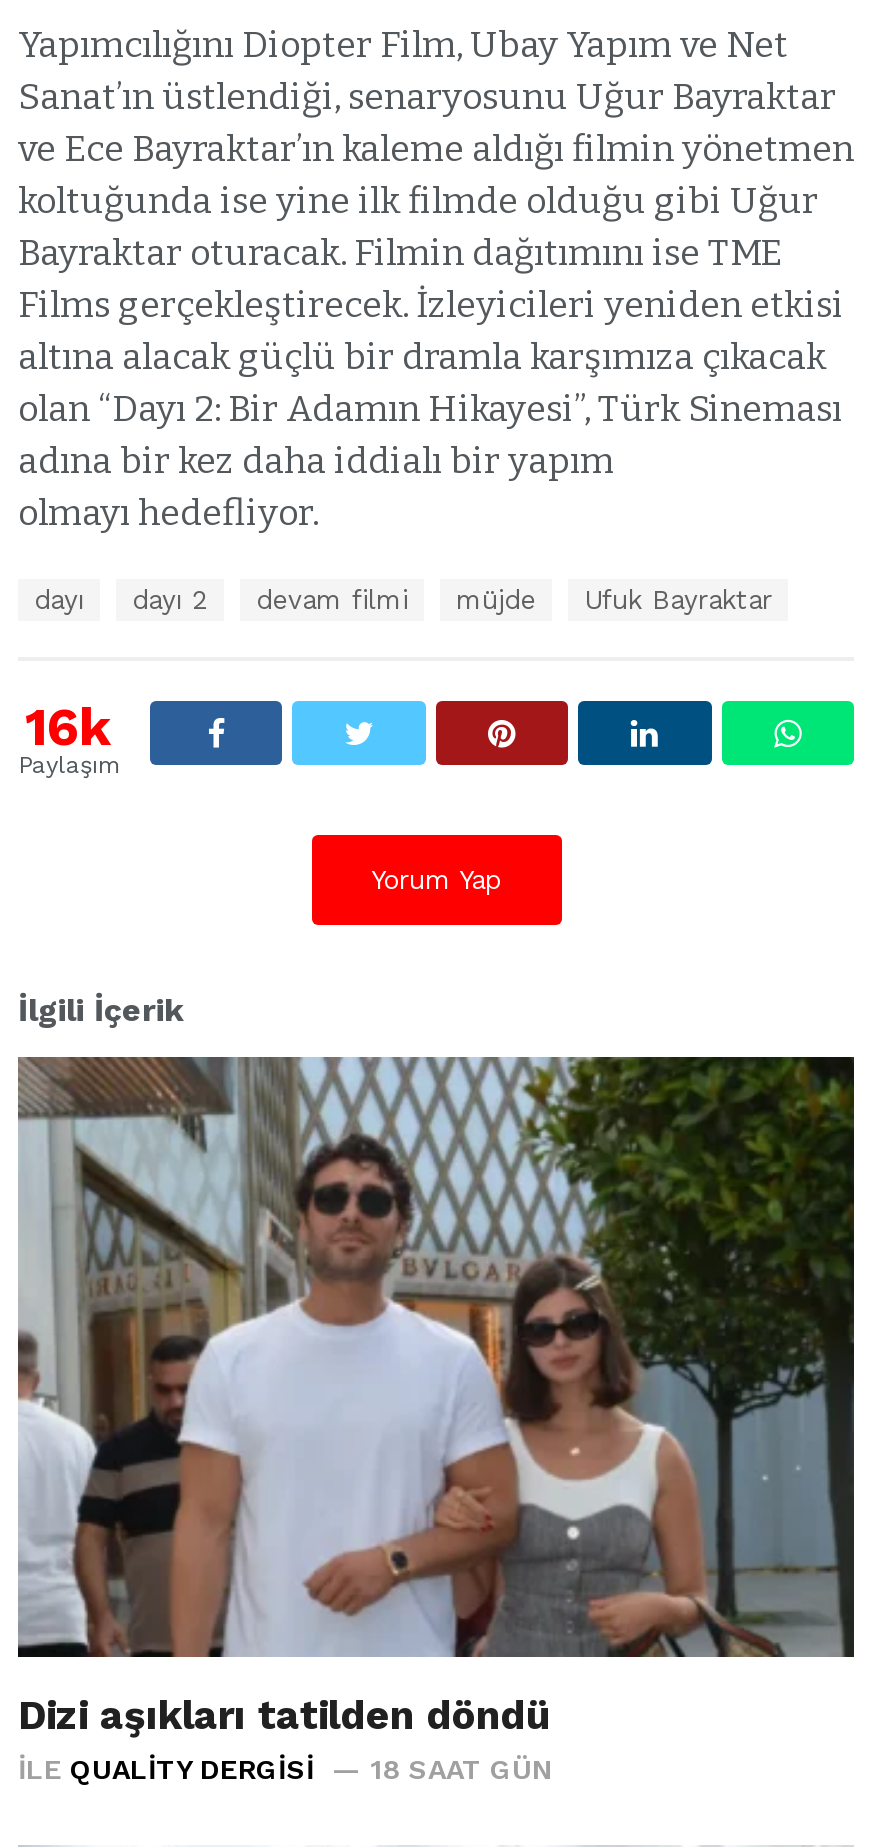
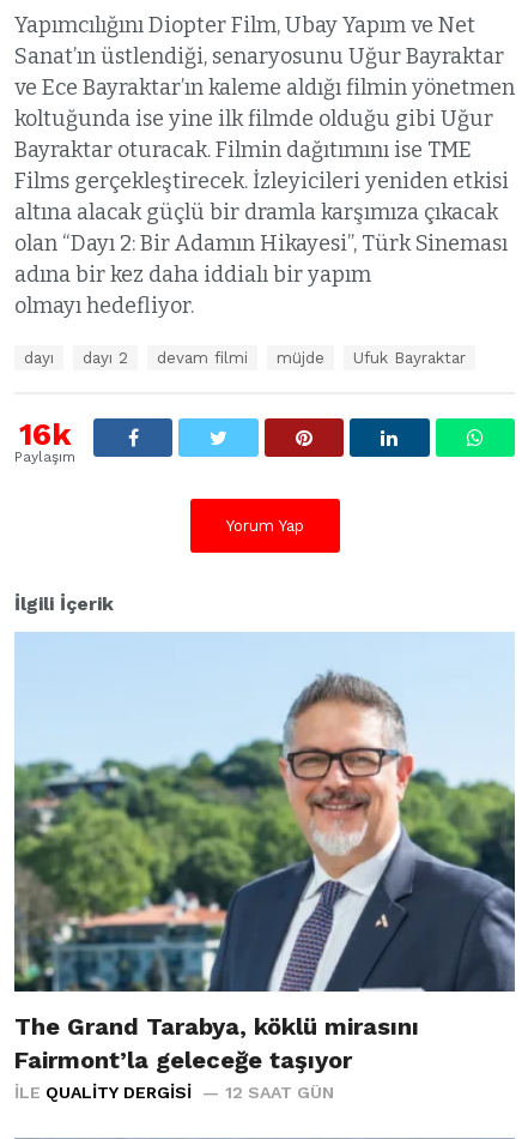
- [image]
- Dizi aşıkları tatilden döndü
+ [image]
+ The Grand Tarabya, köklü mirasını
+ Fairmont’la geleceğe taşıyor

- 18 SAAT GÜN
+ 12 SAAT GÜN
